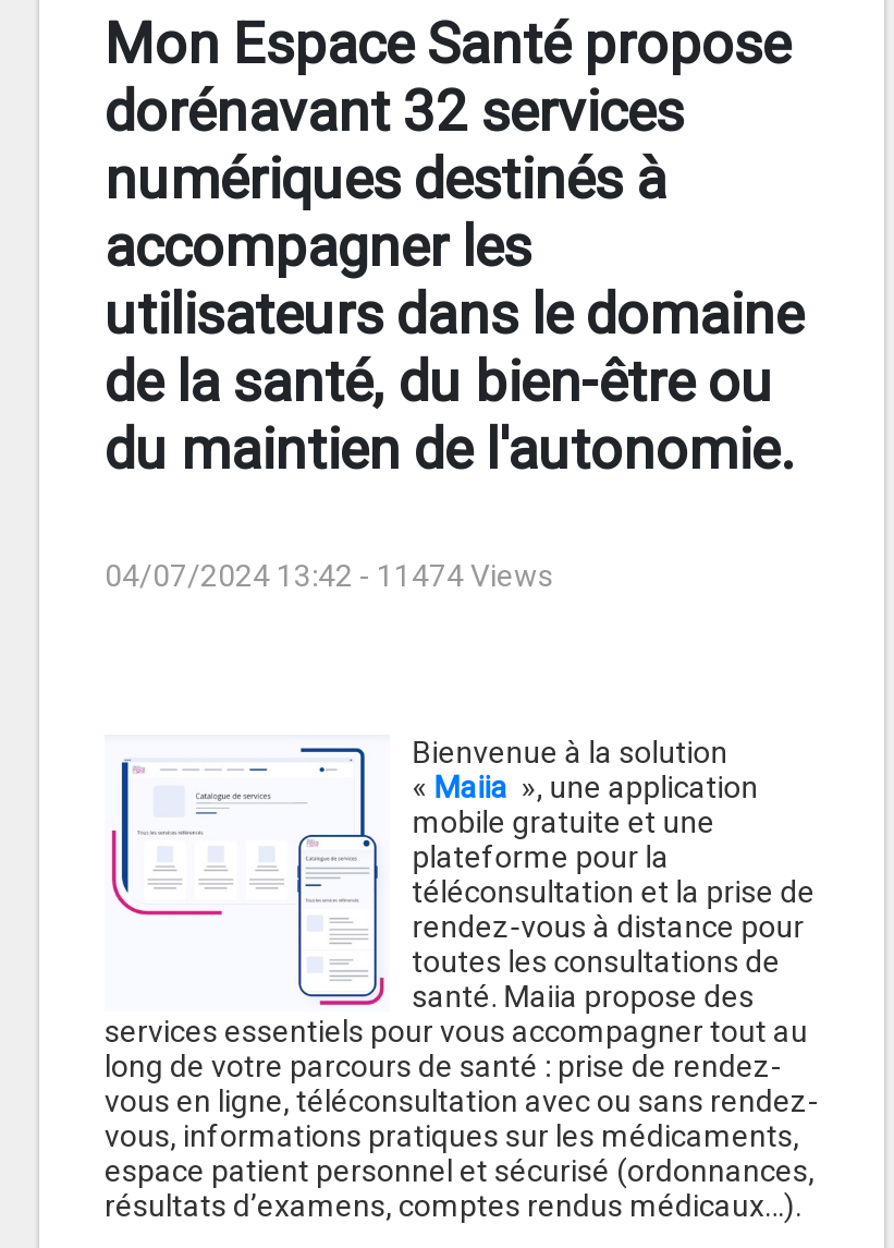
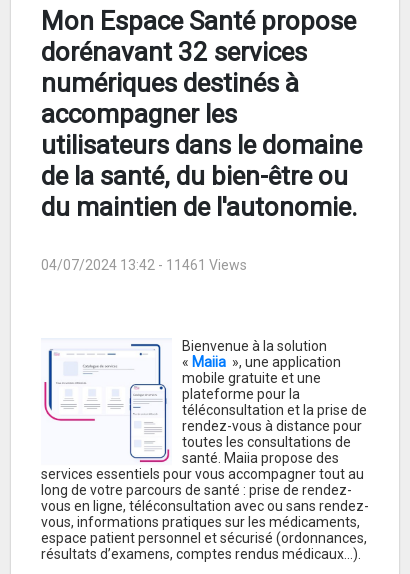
- 04/07/2024 13:42 - 11474 Views
+ 04/07/2024 13:42 - 11461 Views
